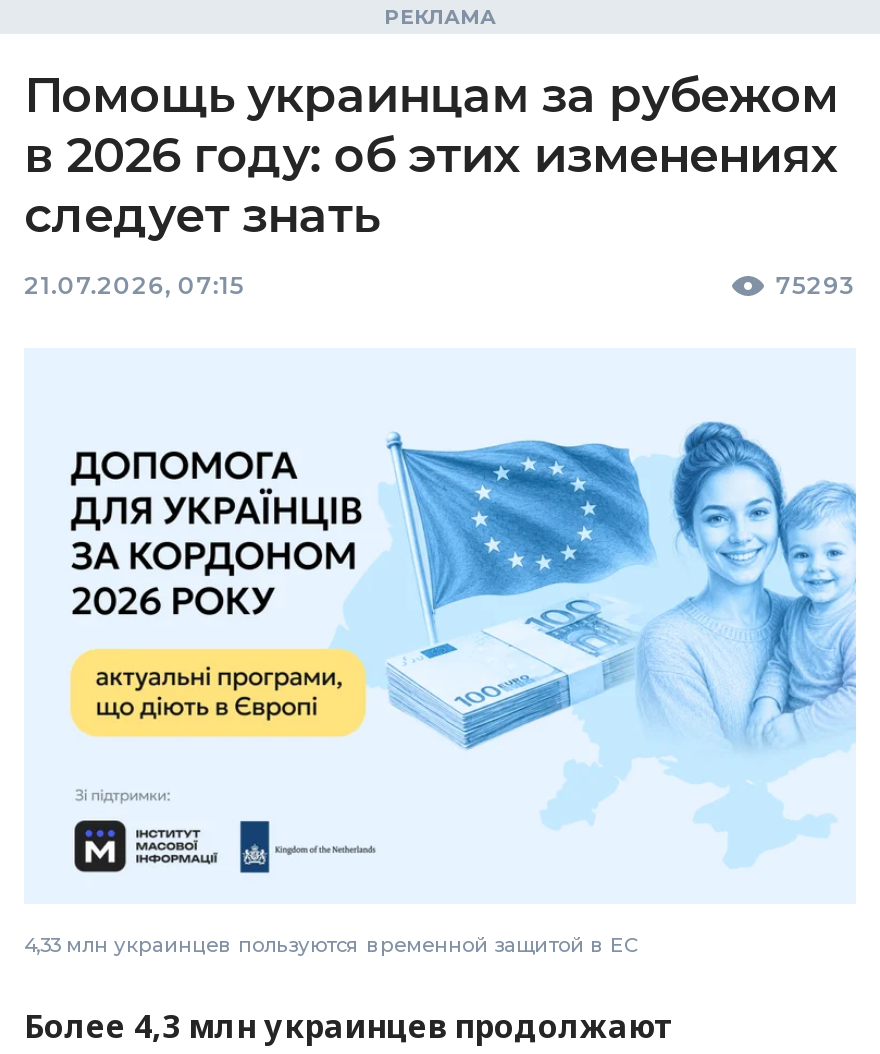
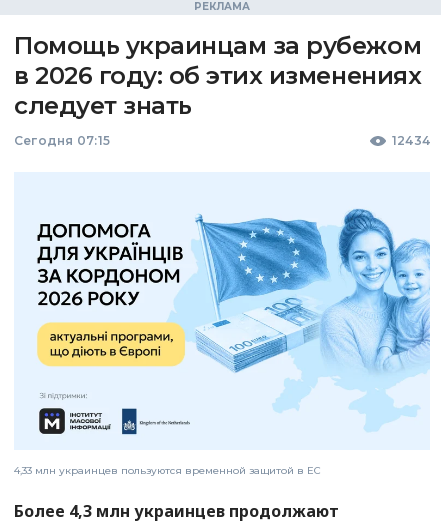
- 21.07.2026, 07:15
- 75293
+ Сегодня 07:15
+ 12434
